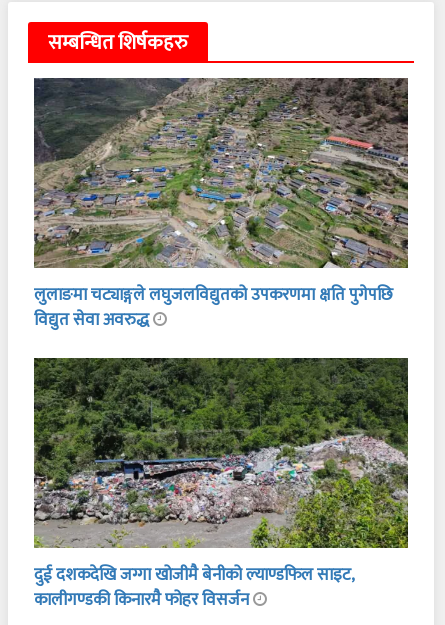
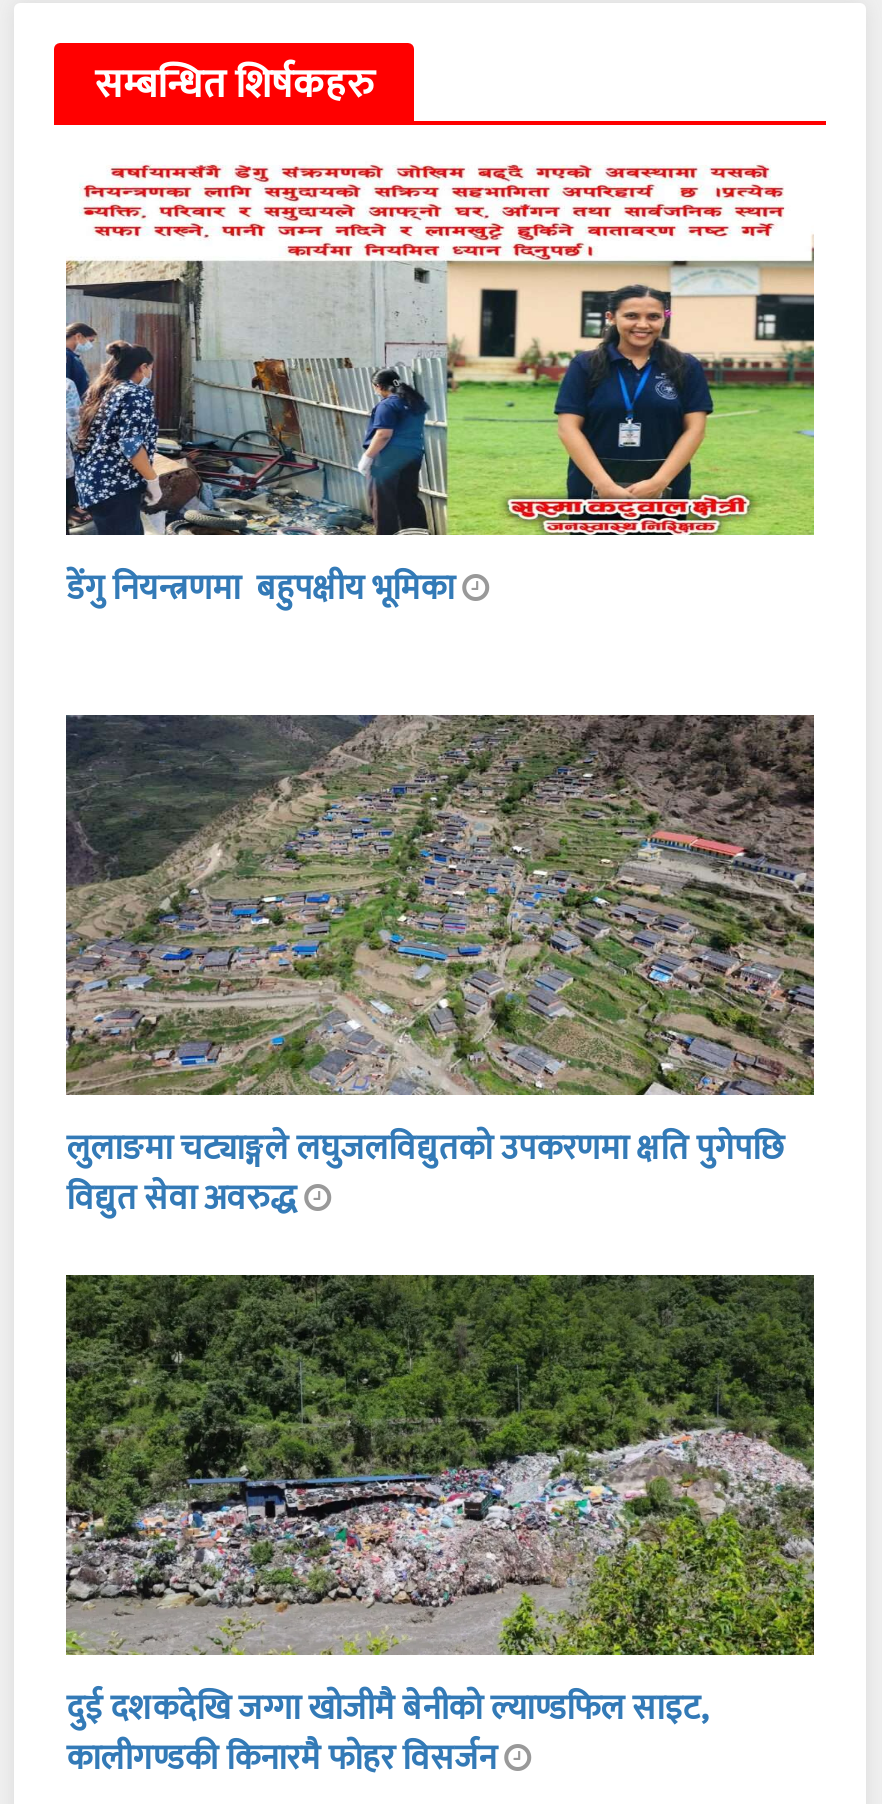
+ [image]
+ डेंगु नियन्त्रणमा बहुपक्षीय भूमिका
